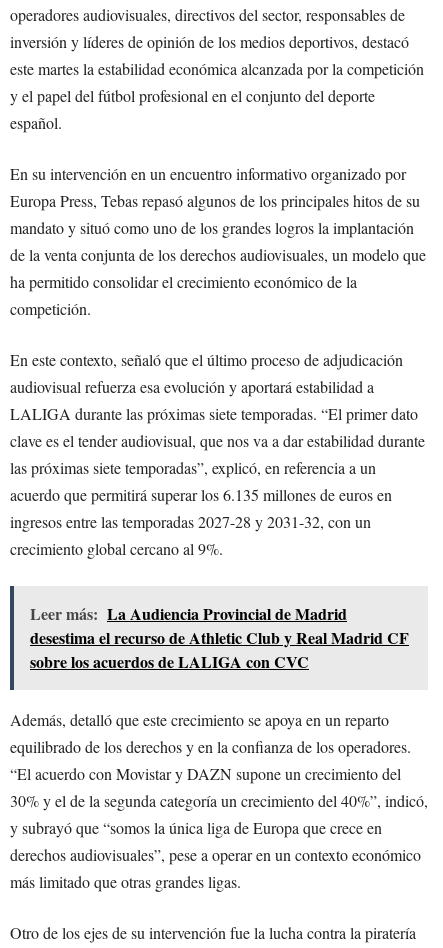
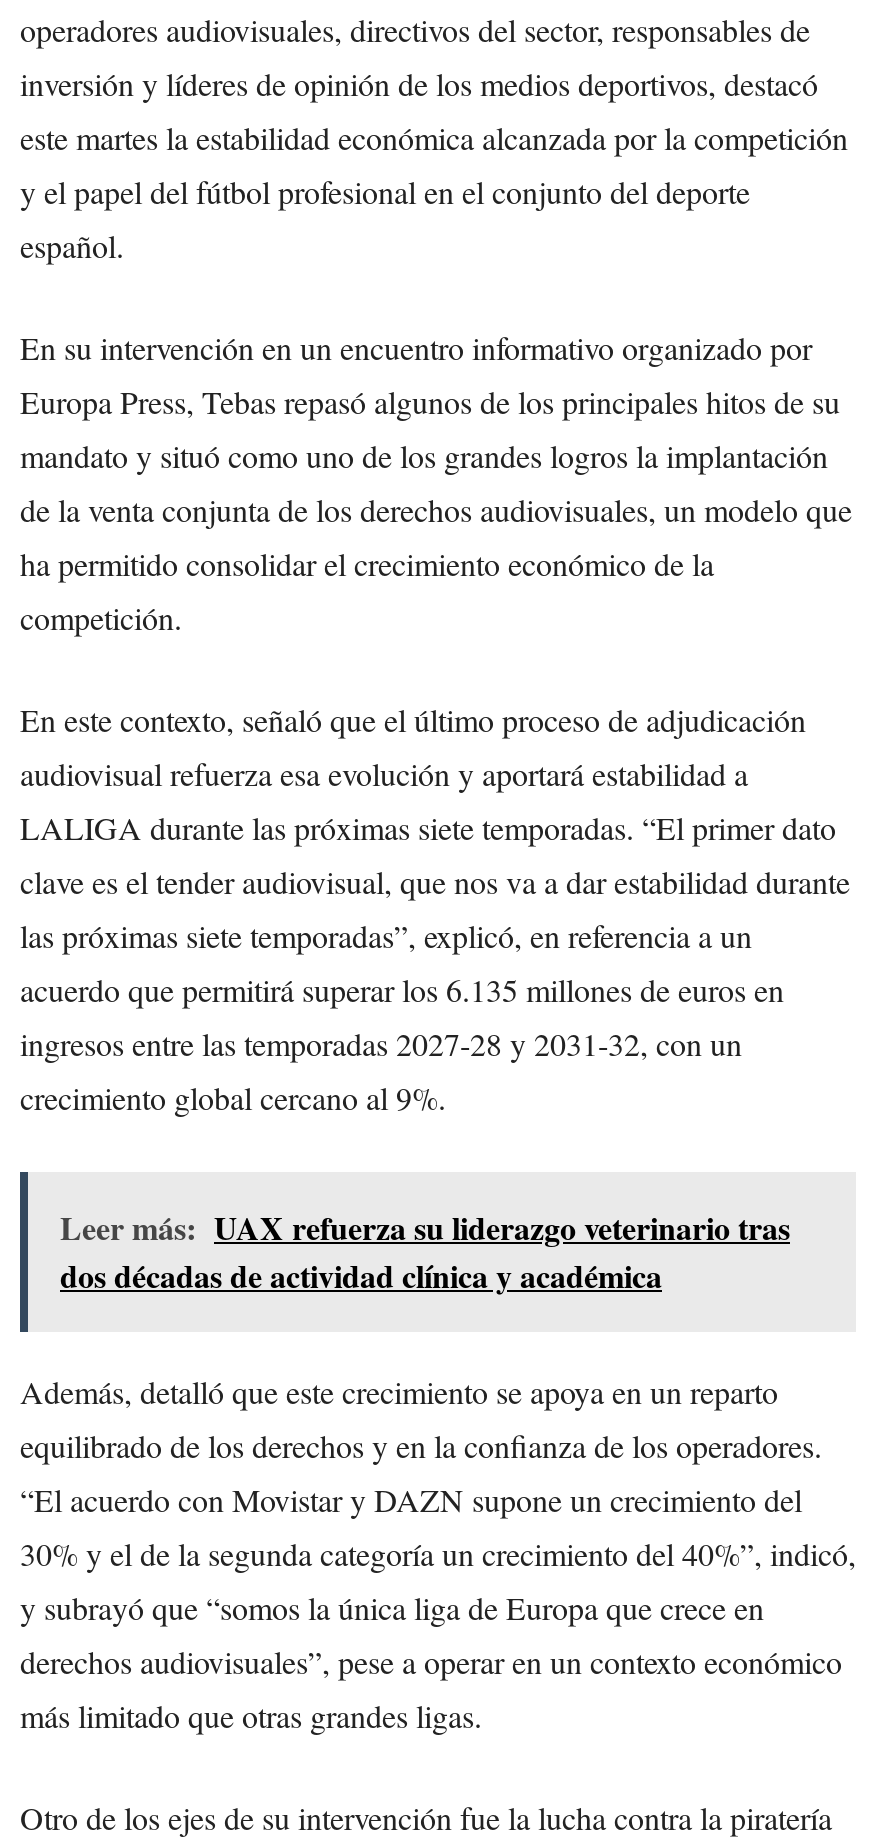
- Leer más: La Audiencia Provincial de Madrid
- desestima el recurso de Athletic Club y Real Madrid CF
- sobre los acuerdos de LALIGA con CVC
+ Leer más: UAX refuerza su liderazgo veterinario tras
+ dos décadas de actividad clínica y académica
